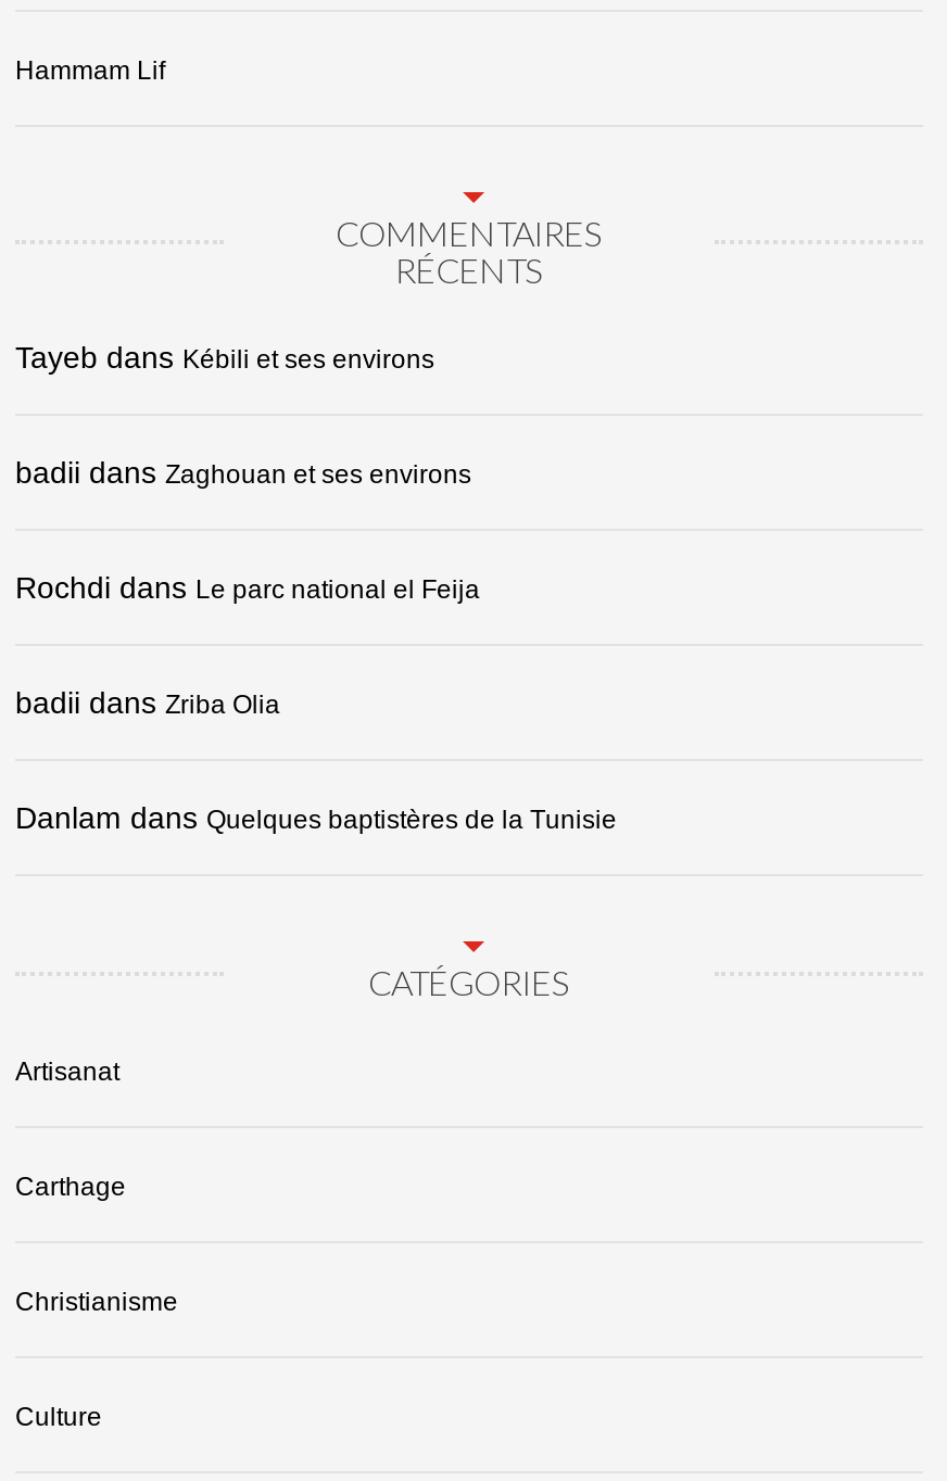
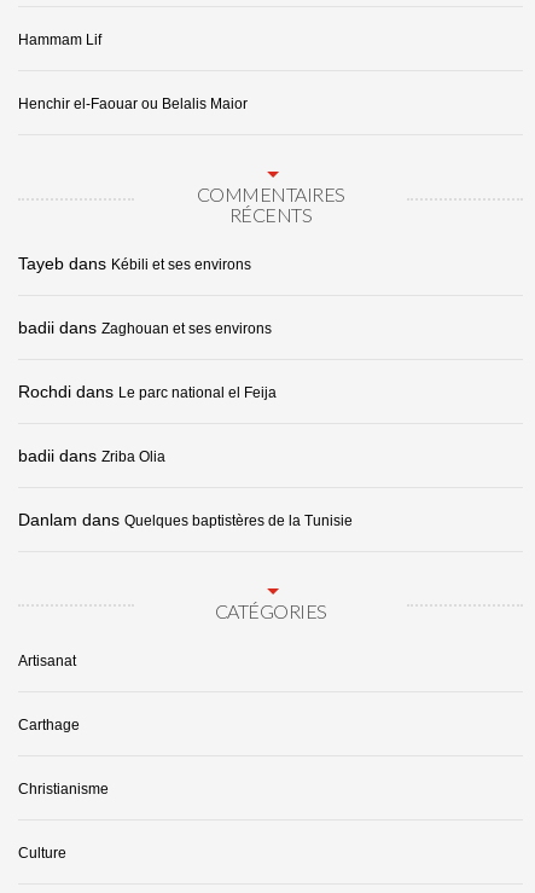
+ Henchir el-Faouar ou Belalis Maior
